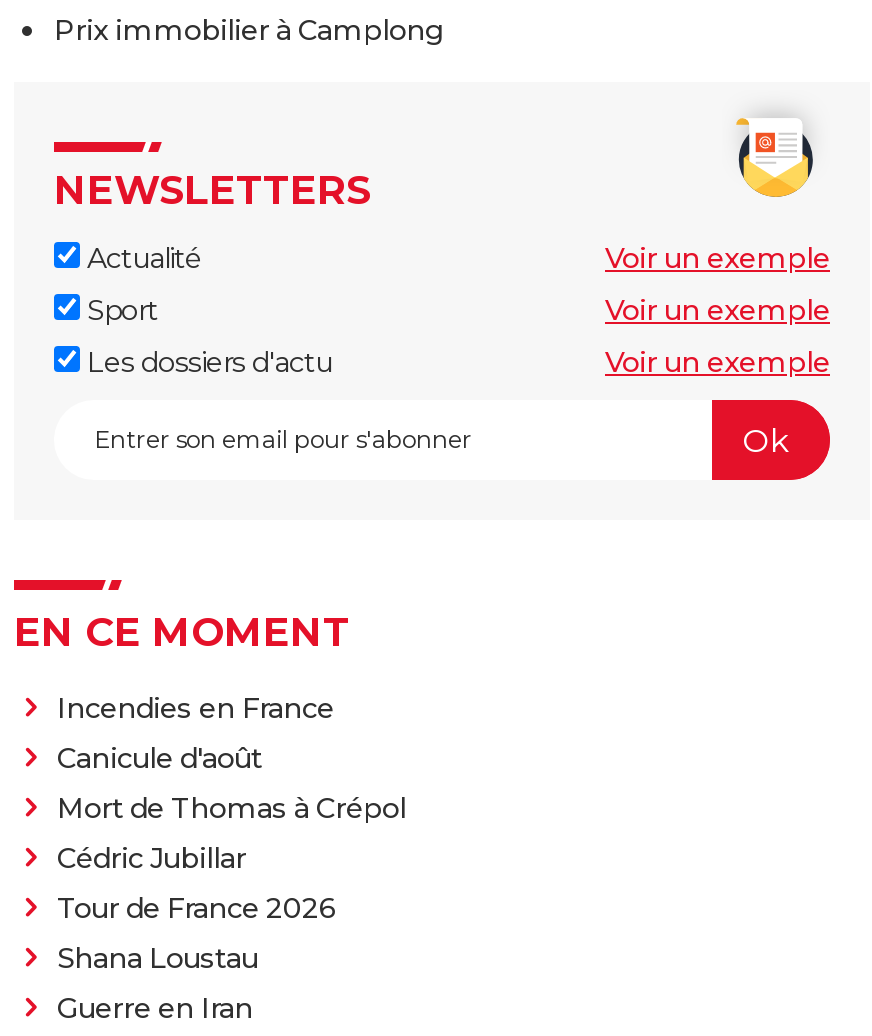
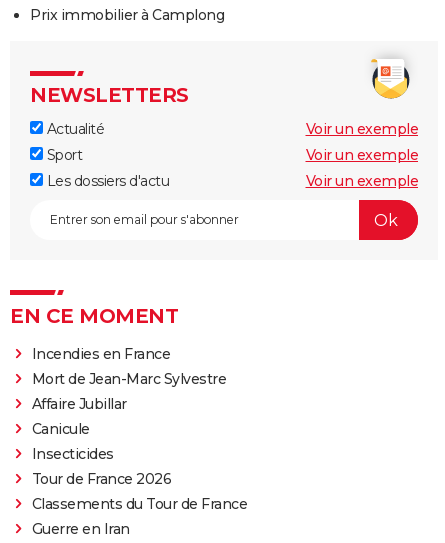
- Canicule d'août
- Mort de Thomas à Crépol
- Cédric Jubillar
+ Mort de Jean-Marc Sylvestre
+ Affaire Jubillar
+ Canicule
+ Insecticides

- Shana Loustau
+ Classements du Tour de France
